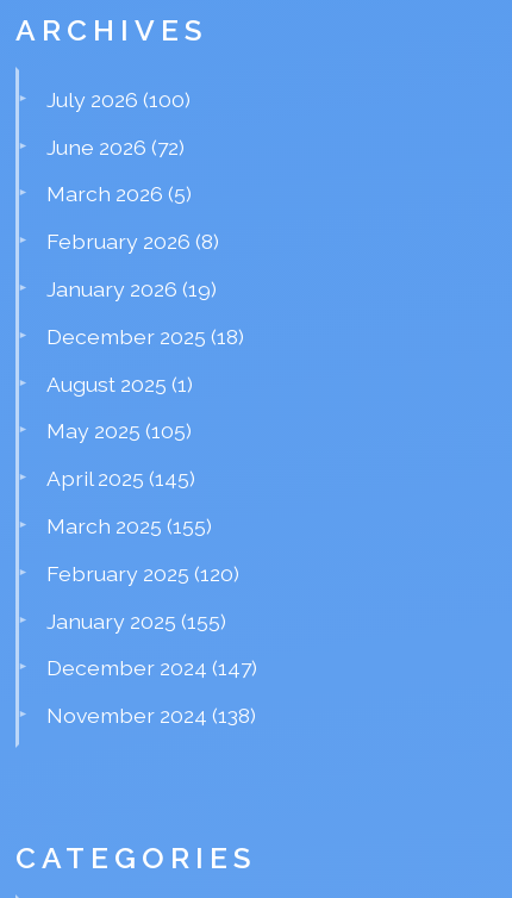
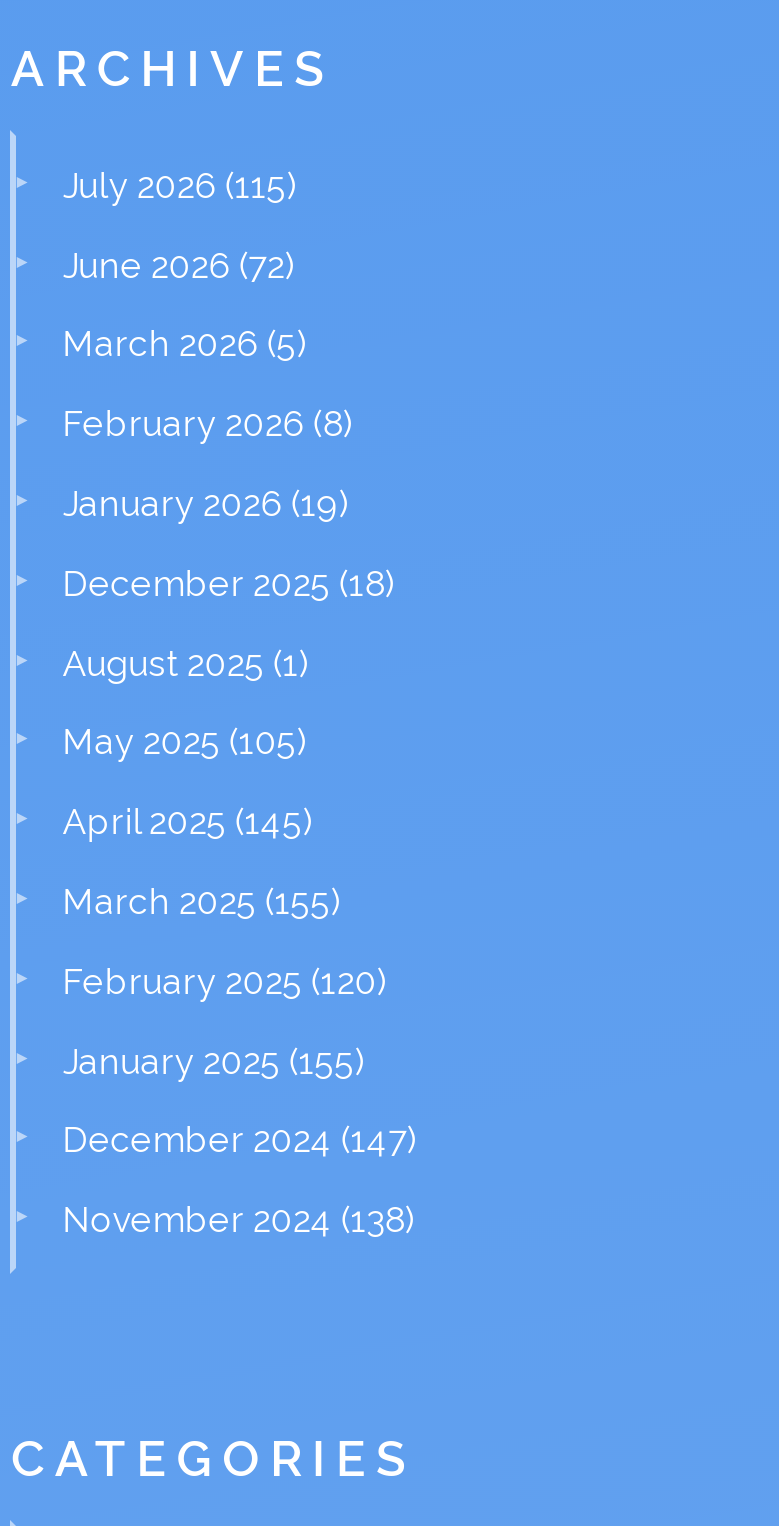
- July 2026 (100)
+ July 2026 (115)
